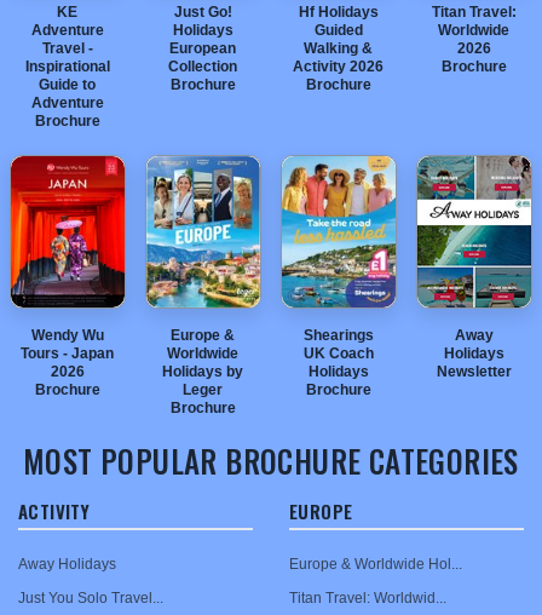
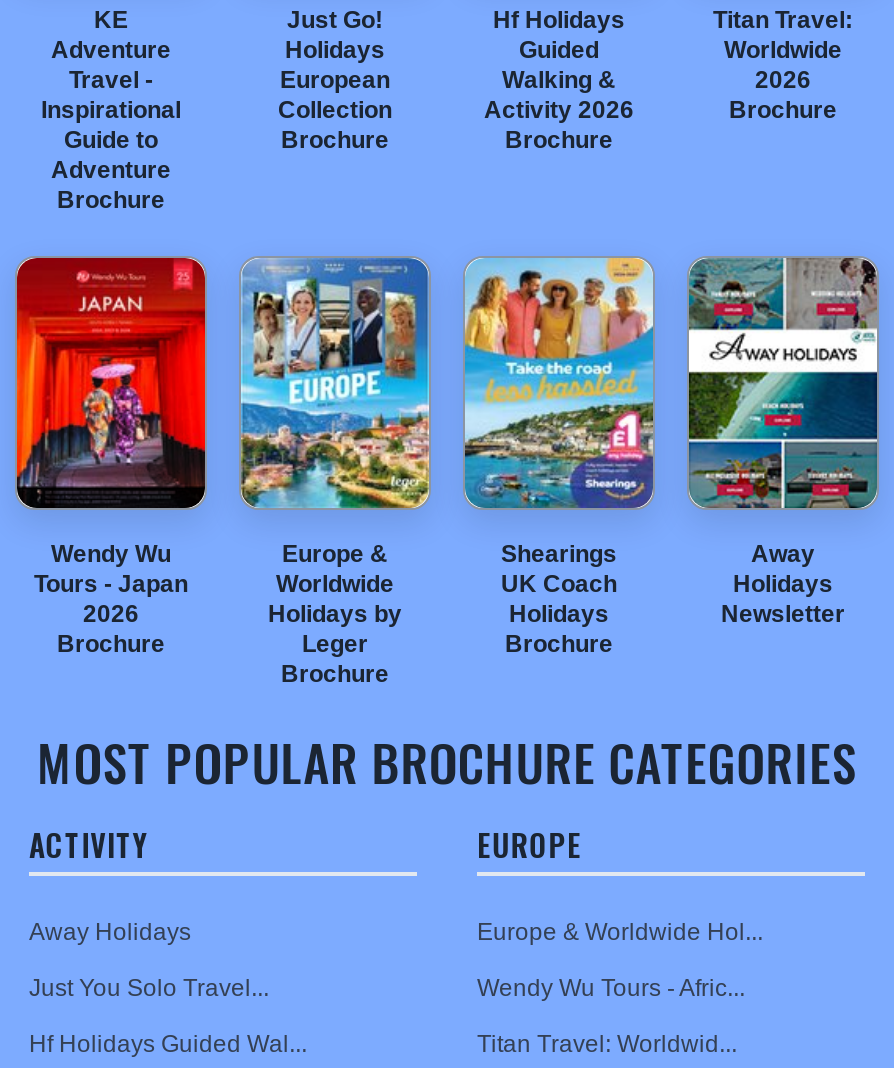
+ Hf Holidays Guided Wal...

+ Wendy Wu Tours - Afric...
